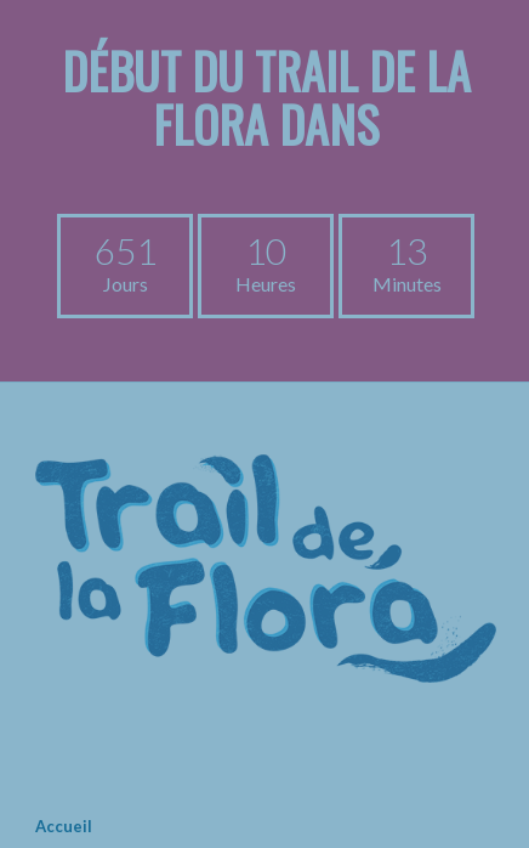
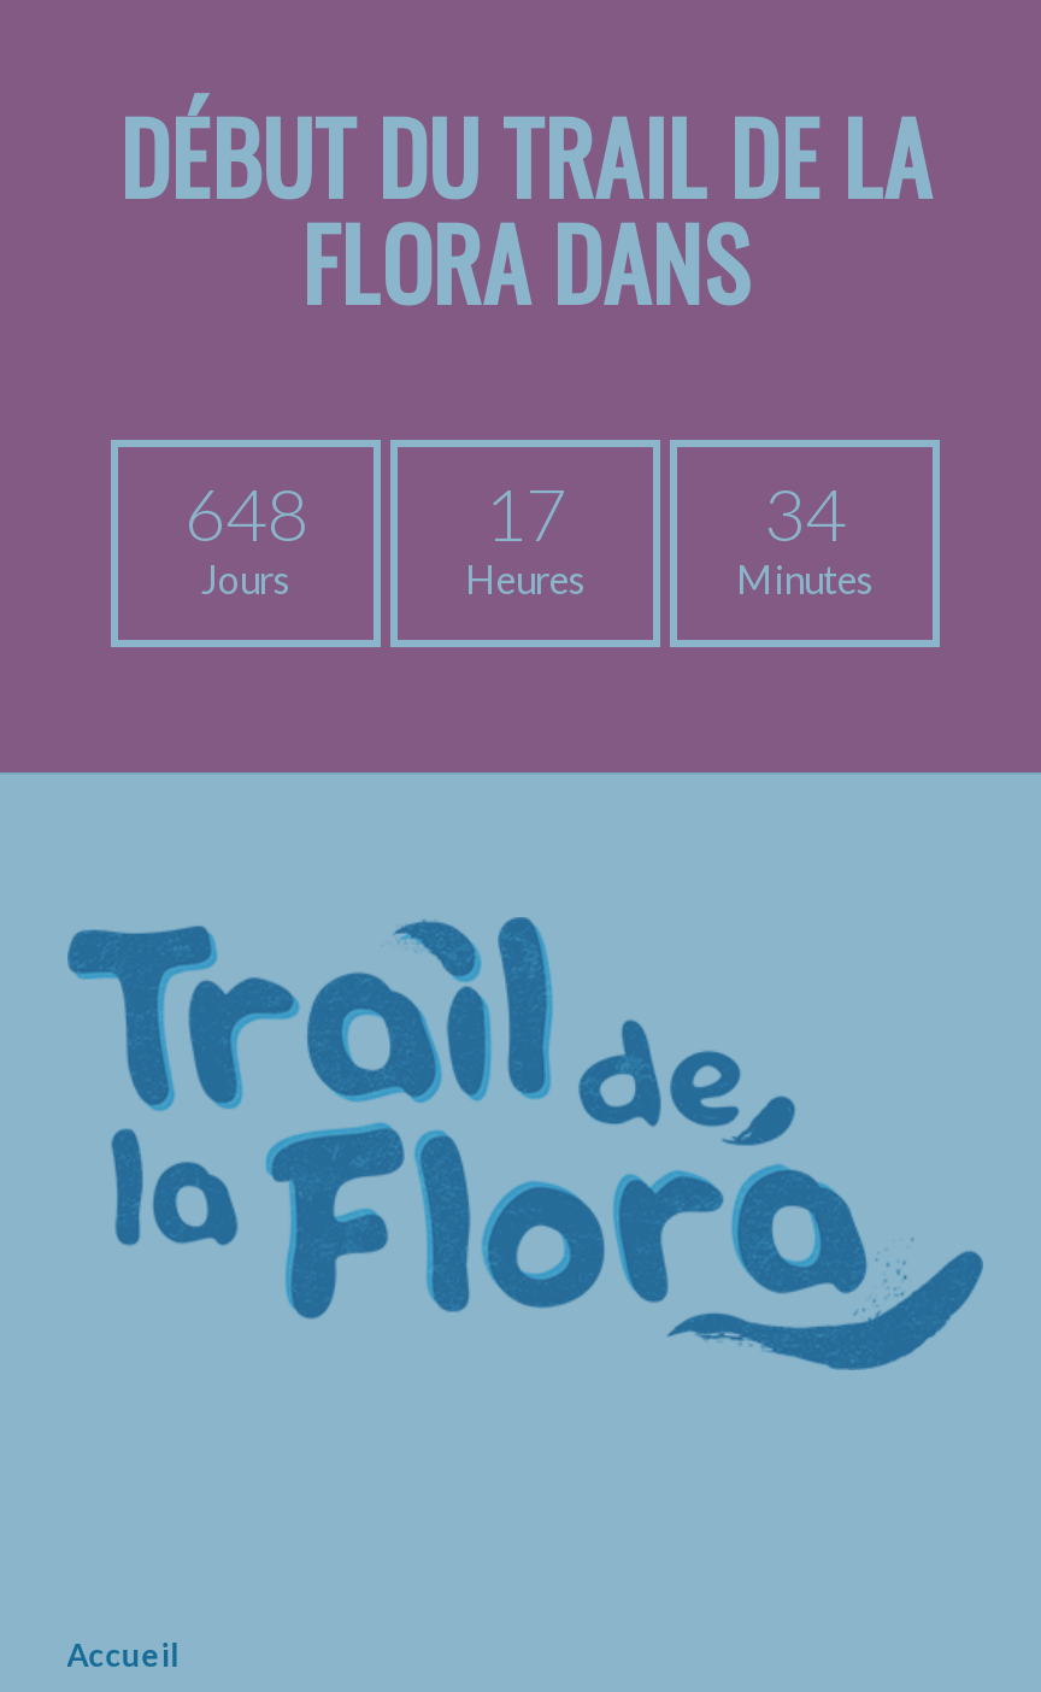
- 651
+ 648

- 10
+ 17

- 13
+ 34
